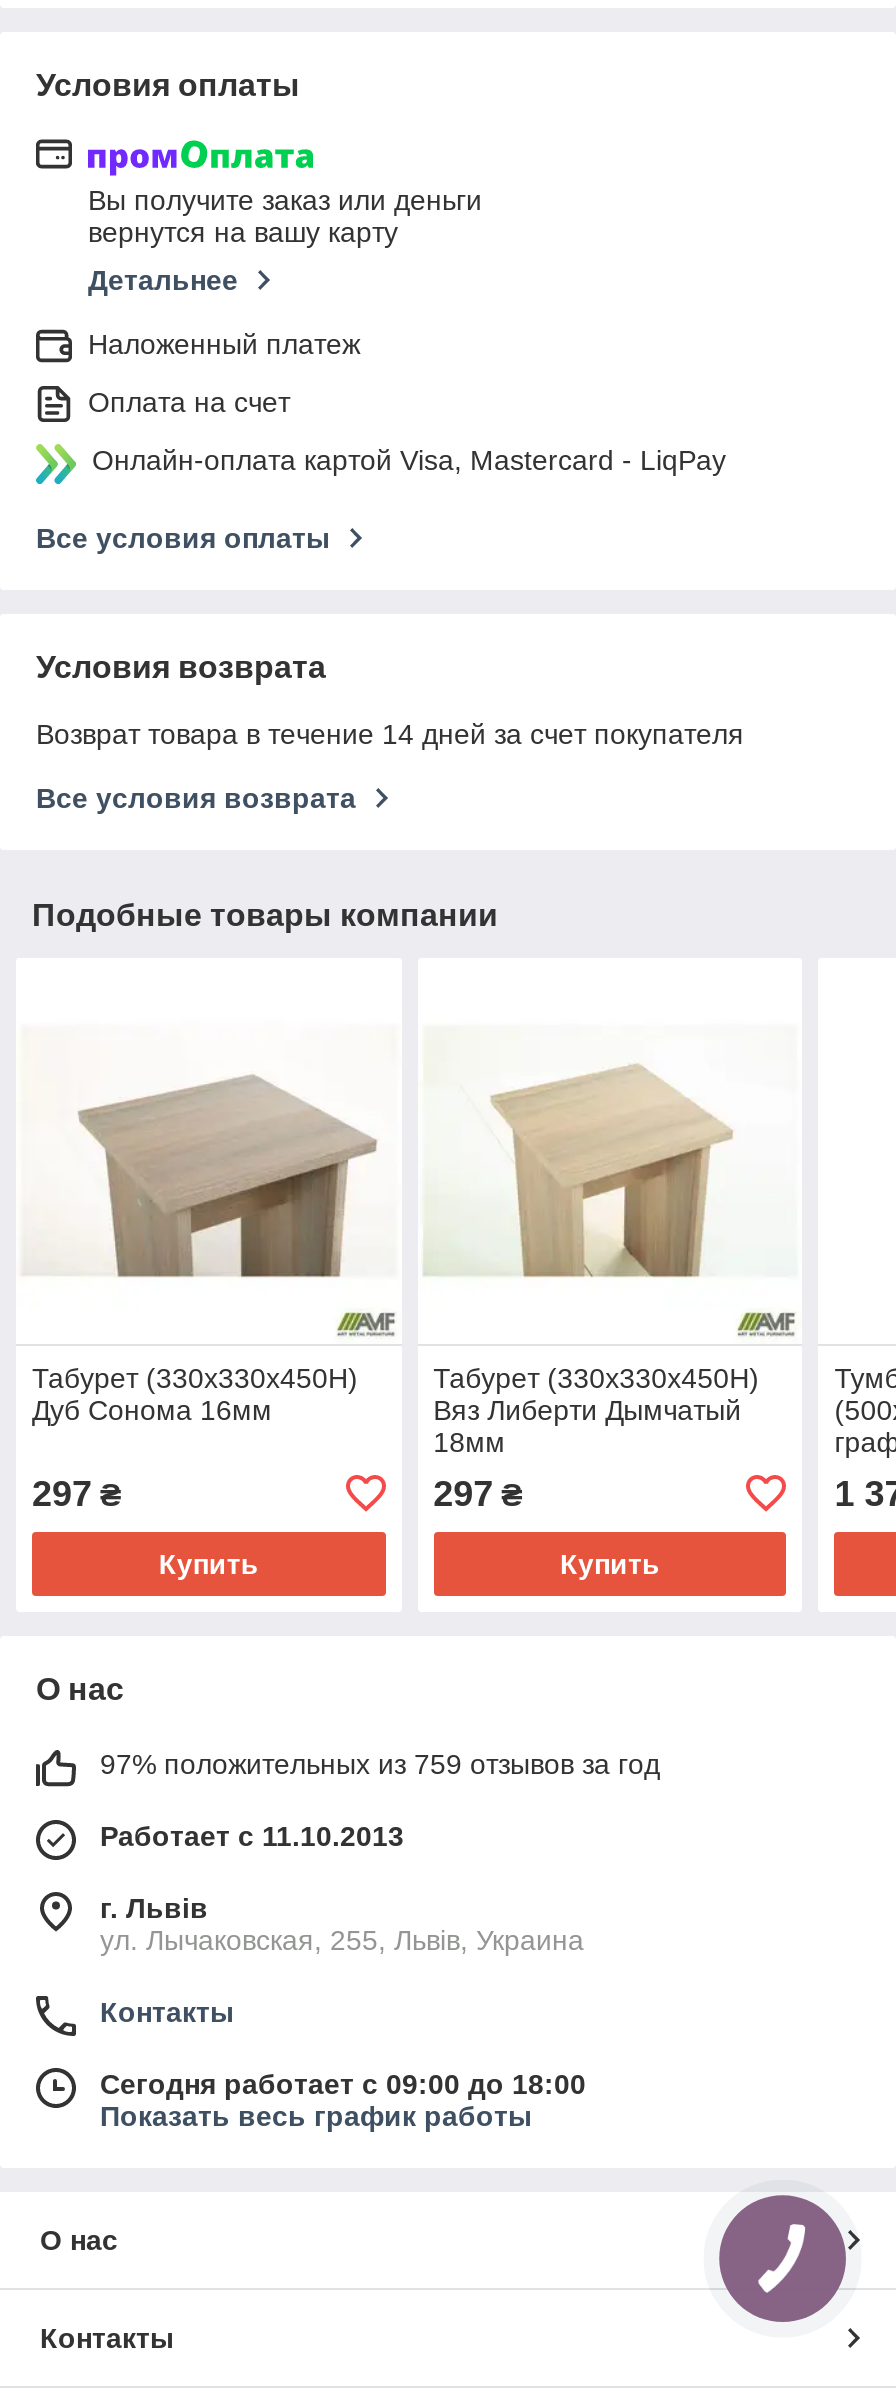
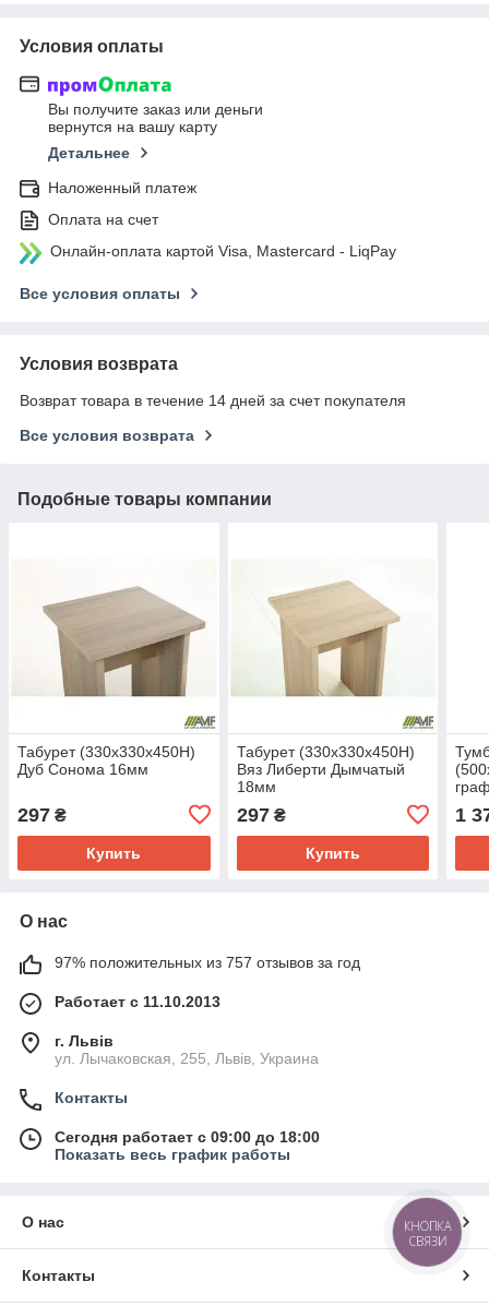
- 97% положительных из 759 отзывов за год
+ 97% положительных из 757 отзывов за год

+ КНОПКА
+ СВЯЗИ
